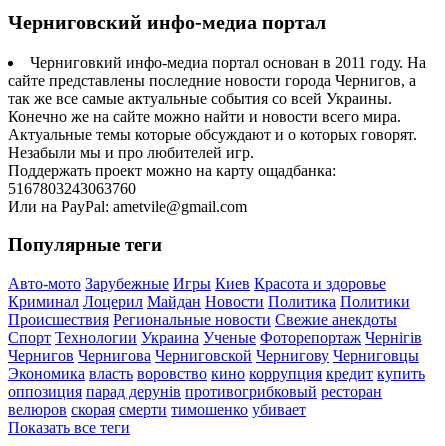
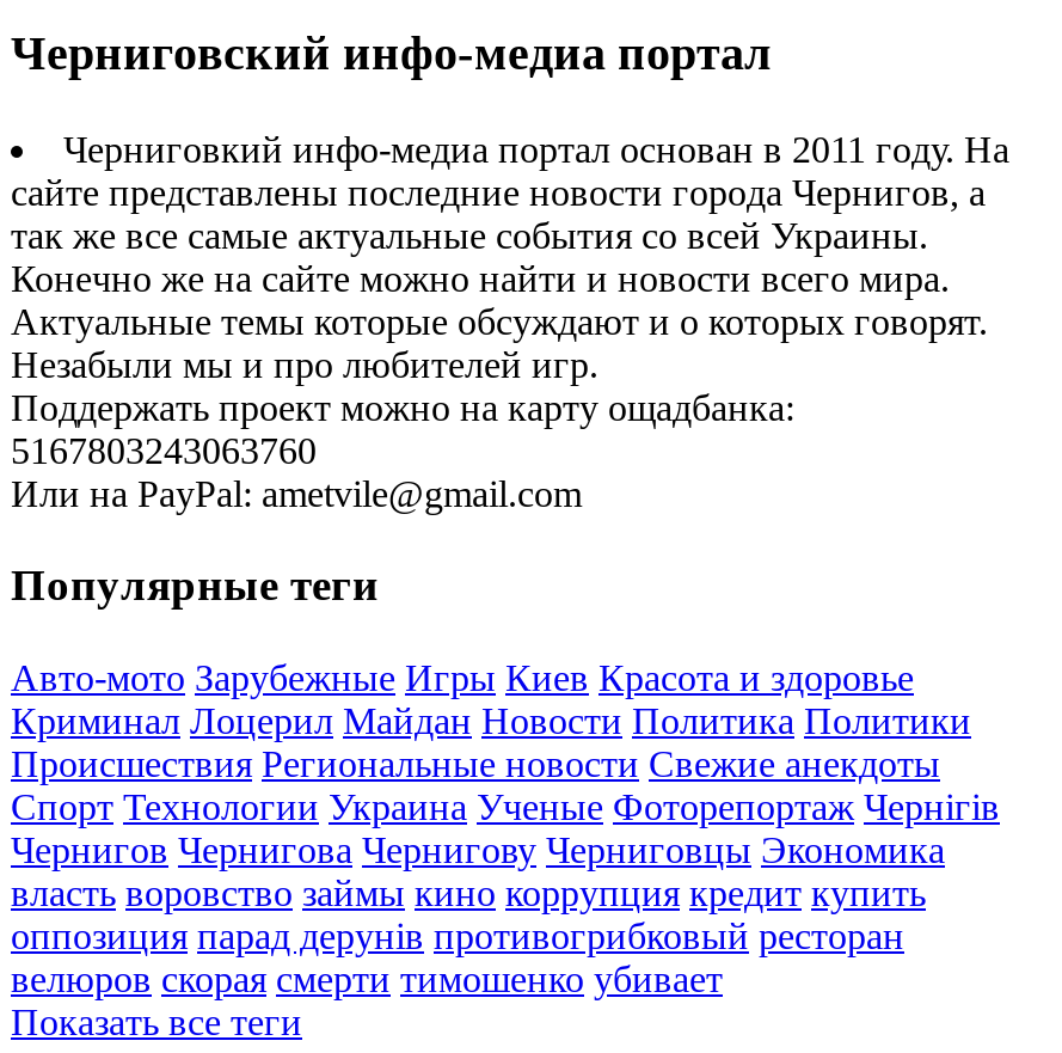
- Чернигов Чернигова Черниговской Чернигову Черниговцы
+ Чернигов Чернигова Чернигову Черниговцы Экономика

- Экономика власть воровство кино коррупция кредит купить
+ власть воровство займы кино коррупция кредит купить
